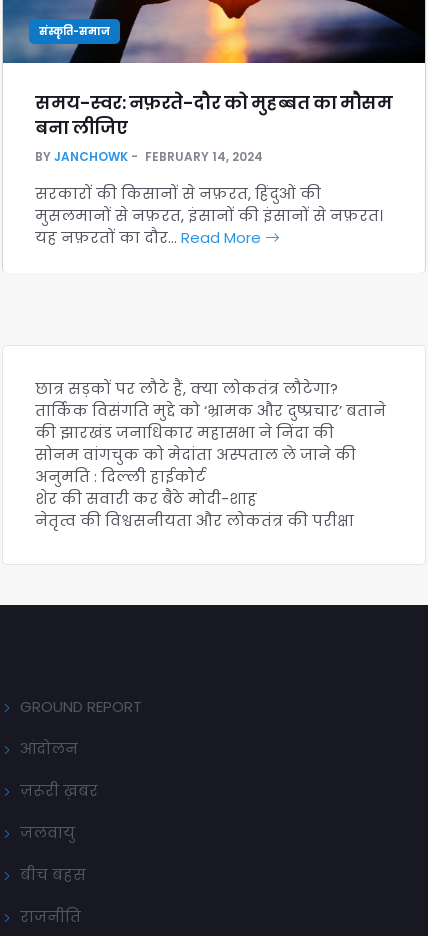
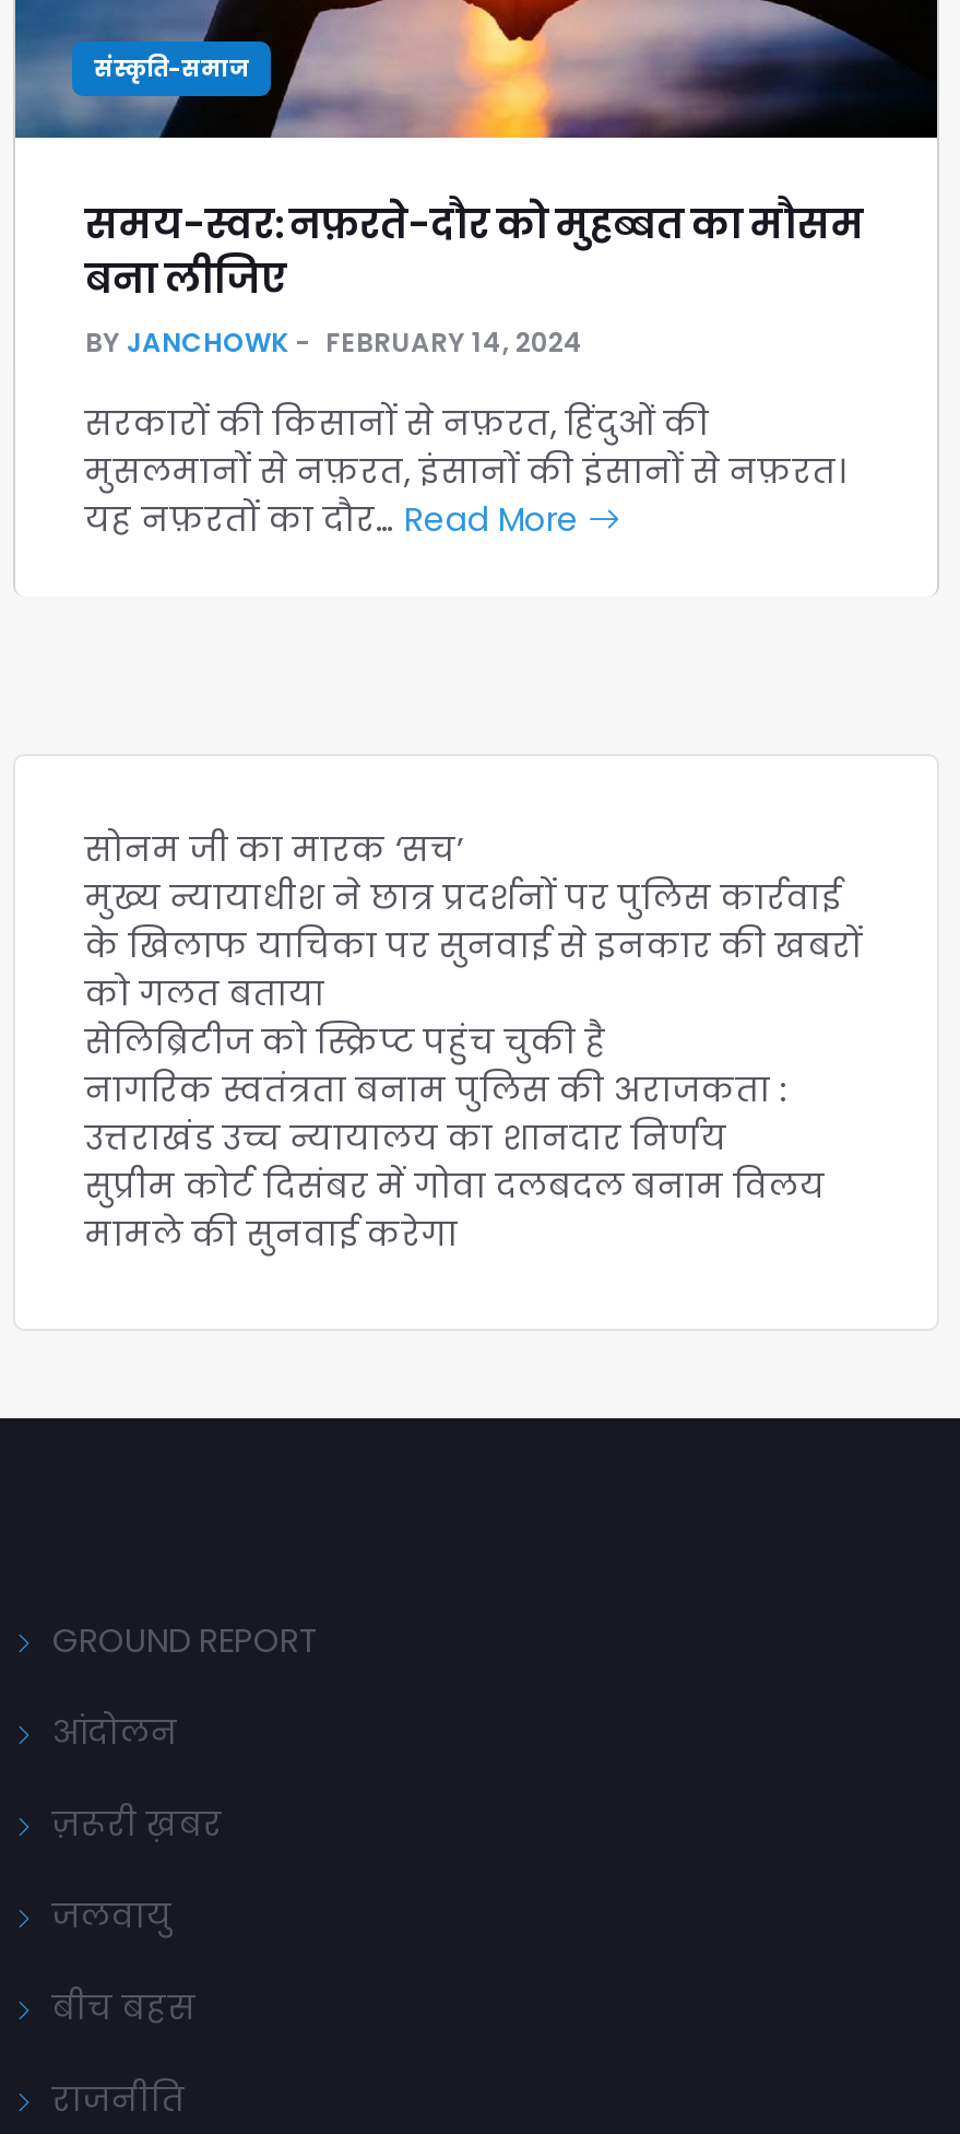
- छात्र सड़कों पर लौटे हैं, क्या लोकतंत्र लौटेगा?
- तार्किक विसंगति मुद्दे को ‘भ्रामक और दुष्प्रचार’ बताने
- की झारखंड जनाधिकार महासभा ने निंदा की
- सोनम वांगचुक को मेदांता अस्पताल ले जाने की
- अनुमति : दिल्ली हाईकोर्ट
- शेर की सवारी कर बैठे मोदी-शाह
- नेतृत्व की विश्वसनीयता और लोकतंत्र की परीक्षा
+ सोनम जी का मारक ‘सच’
+ मुख्य न्यायाधीश ने छात्र प्रदर्शनों पर पुलिस कार्रवाई
+ के खिलाफ याचिका पर सुनवाई से इनकार की खबरों
+ को गलत बताया
+ सेलिब्रिटीज को स्क्रिप्ट पहुंच चुकी है
+ नागरिक स्वतंत्रता बनाम पुलिस की अराजकता :
+ उत्तराखंड उच्च न्यायालय का शानदार निर्णय
+ सुप्रीम कोर्ट दिसंबर में गोवा दलबदल बनाम विलय
+ मामले की सुनवाई करेगा
